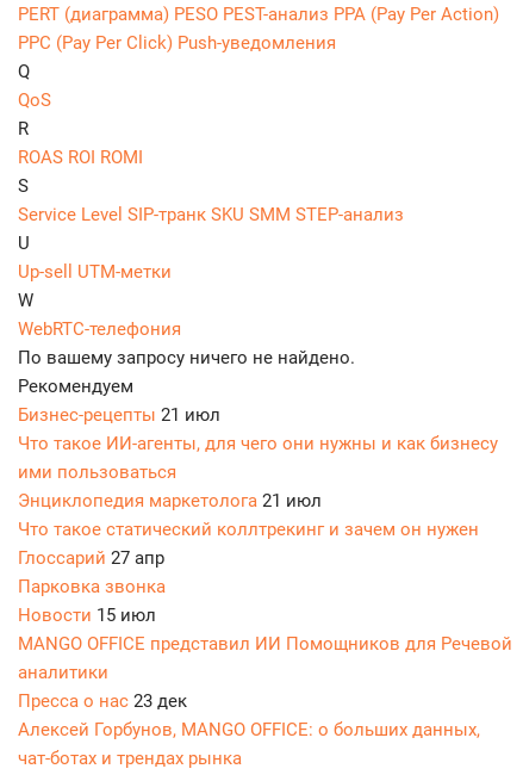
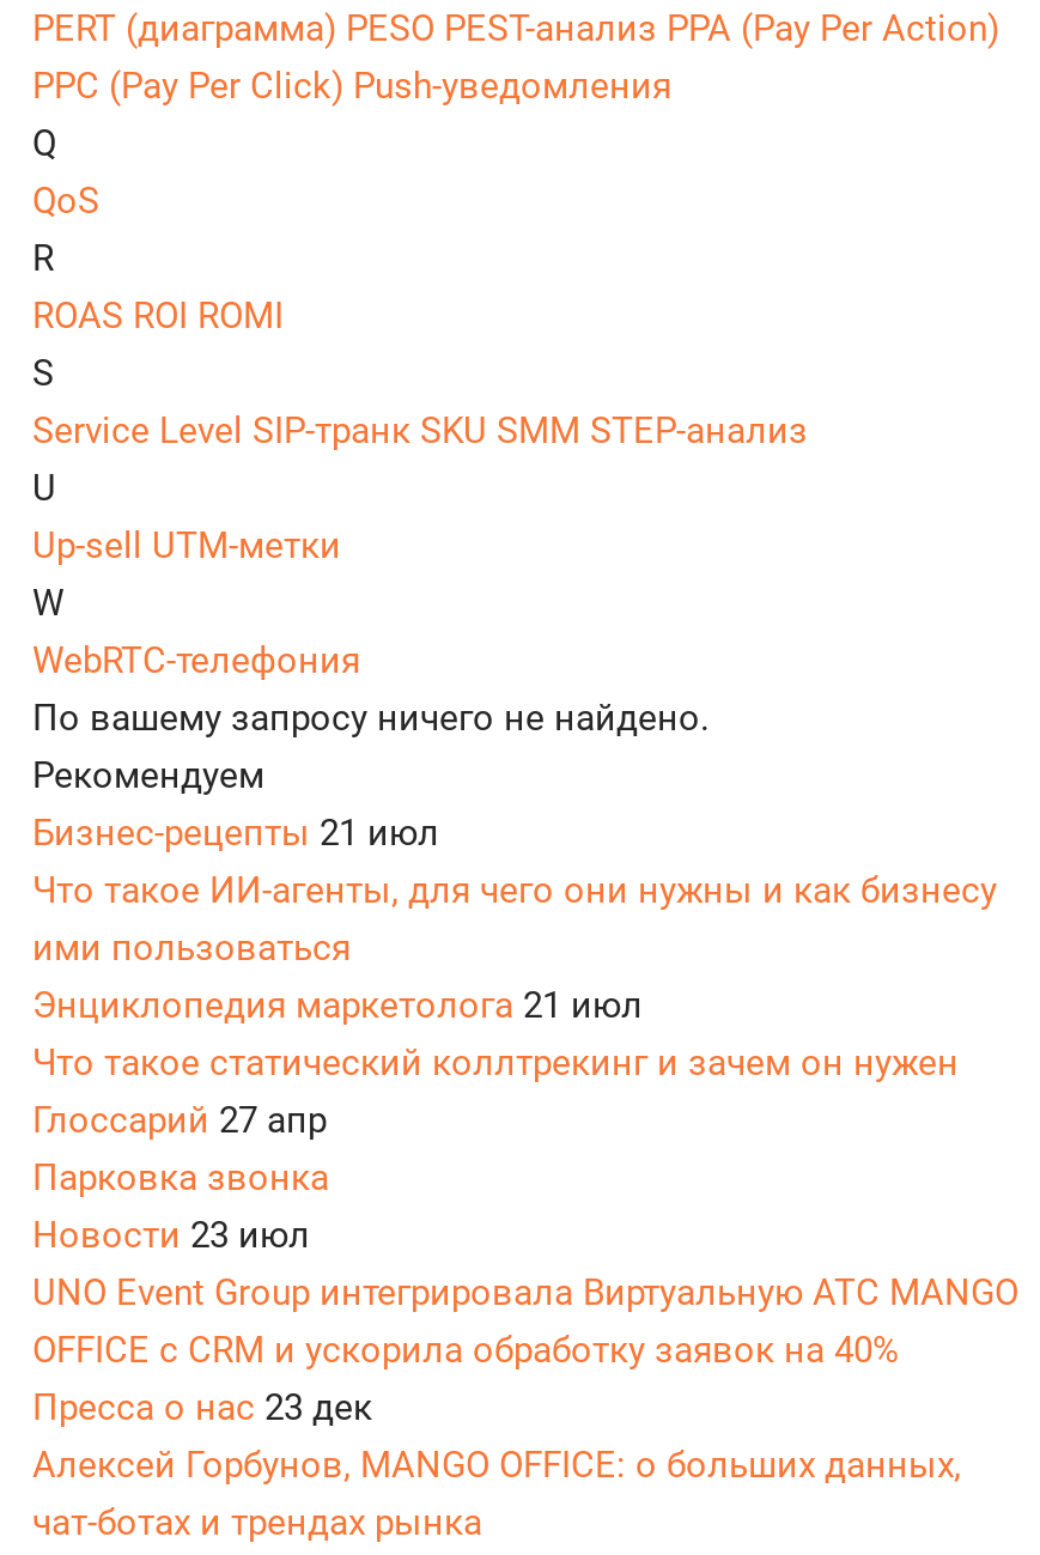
- Новости 15 июл
- MANGO OFFICE представил ИИ Помощников для Речевой
- аналитики
+ Новости 23 июл
+ UNO Event Group интегрировала Виртуальную АТС MANGO
+ OFFICE с CRM и ускорила обработку заявок на 40%
